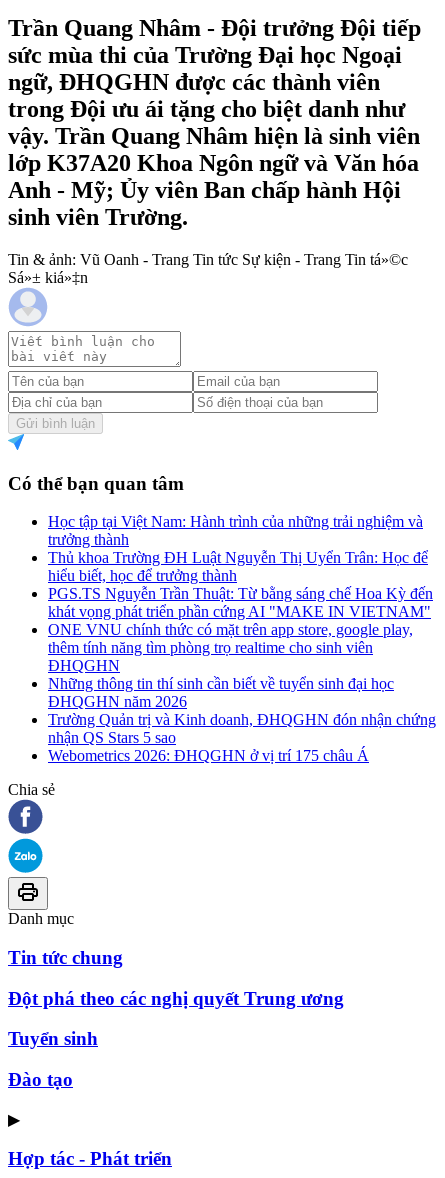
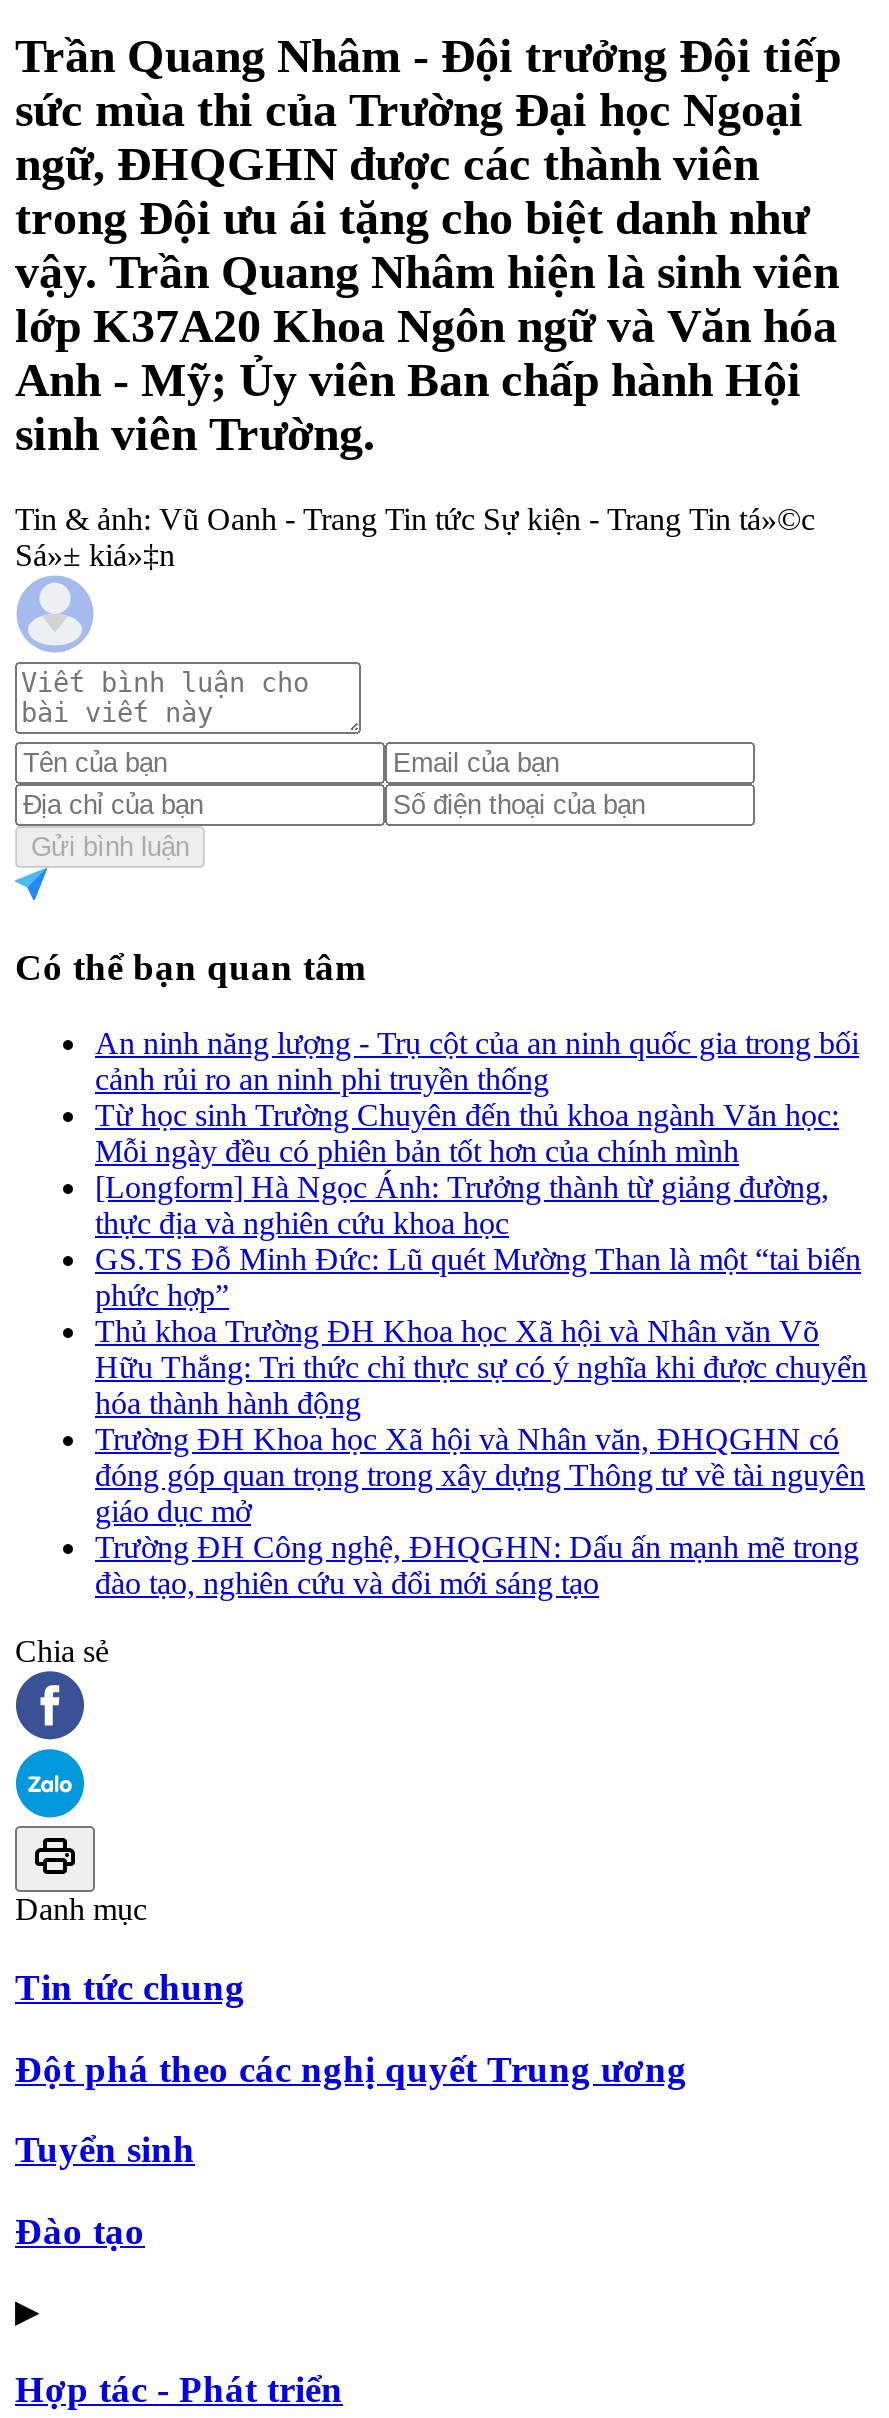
- Học tập tại Việt Nam: Hành trình của những trải nghiệm và
- trưởng thành
- Thủ khoa Trường ĐH Luật Nguyễn Thị Uyển Trân: Học để
- hiểu biết, học để trưởng thành
- PGS.TS Nguyễn Trần Thuật: Từ bằng sáng chế Hoa Kỳ đến
- khát vọng phát triển phần cứng AI "MAKE IN VIETNAM"
- ONE VNU chính thức có mặt trên app store, google play,
- thêm tính năng tìm phòng trọ realtime cho sinh viên
- ĐHQGHN
- Những thông tin thí sinh cần biết về tuyển sinh đại học
- ĐHQGHN năm 2026
- Trường Quản trị và Kinh doanh, ĐHQGHN đón nhận chứng
- nhận QS Stars 5 sao
- Webometrics 2026: ĐHQGHN ở vị trí 175 châu Á
+ An ninh năng lượng - Trụ cột của an ninh quốc gia trong bối
+ cảnh rủi ro an ninh phi truyền thống
+ Từ học sinh Trường Chuyên đến thủ khoa ngành Văn học:
+ Mỗi ngày đều có phiên bản tốt hơn của chính mình
+ [Longform] Hà Ngọc Ánh: Trưởng thành từ giảng đường,
+ thực địa và nghiên cứu khoa học
+ GS.TS Đỗ Minh Đức: Lũ quét Mường Than là một “tai biến
+ phức hợp”
+ Thủ khoa Trường ĐH Khoa học Xã hội và Nhân văn Võ
+ Hữu Thắng: Tri thức chỉ thực sự có ý nghĩa khi được chuyển
+ hóa thành hành động
+ Trường ĐH Khoa học Xã hội và Nhân văn, ĐHQGHN có
+ đóng góp quan trọng trong xây dựng Thông tư về tài nguyên
+ giáo dục mở
+ Trường ĐH Công nghệ, ĐHQGHN: Dấu ấn mạnh mẽ trong
+ đào tạo, nghiên cứu và đổi mới sáng tạo
